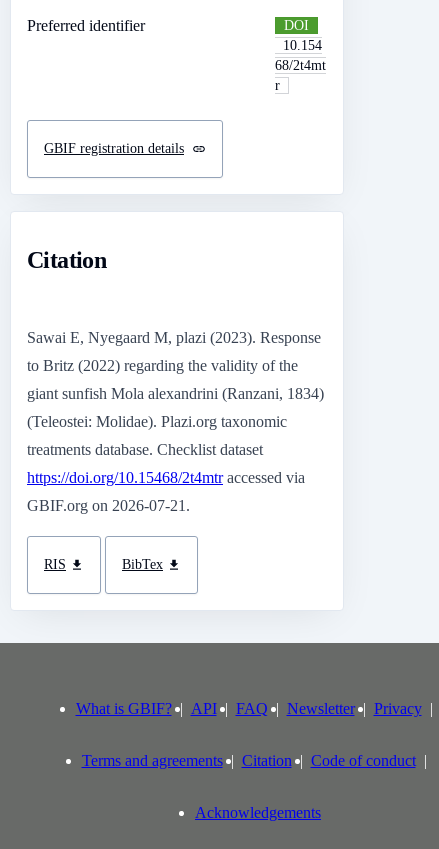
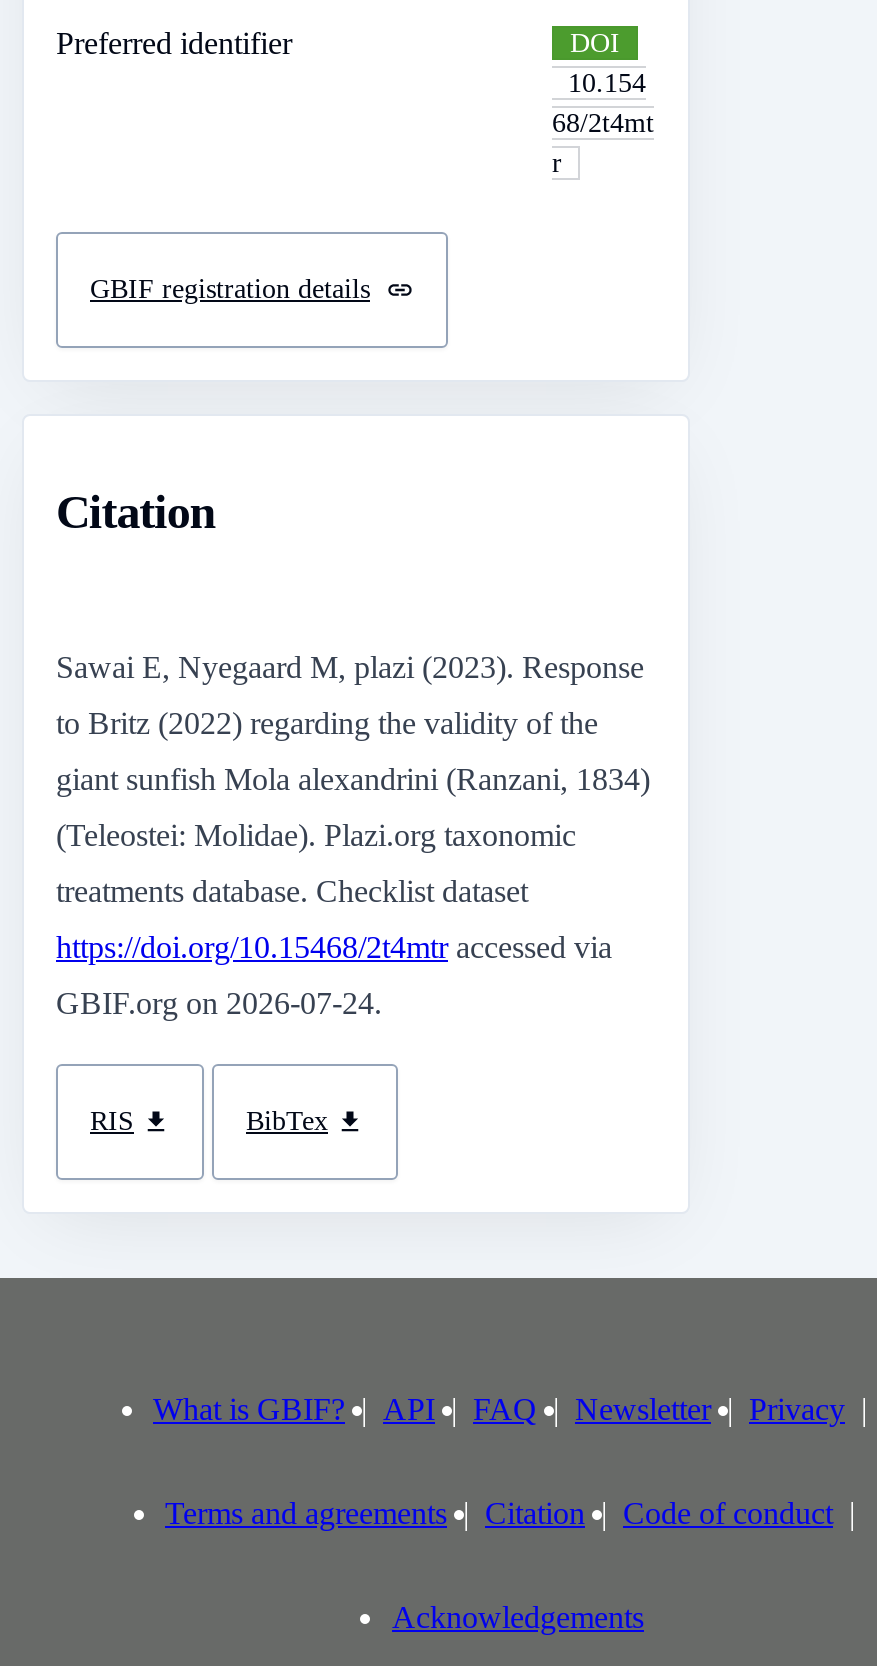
- GBIF.org on 2026-07-21.
+ GBIF.org on 2026-07-24.
